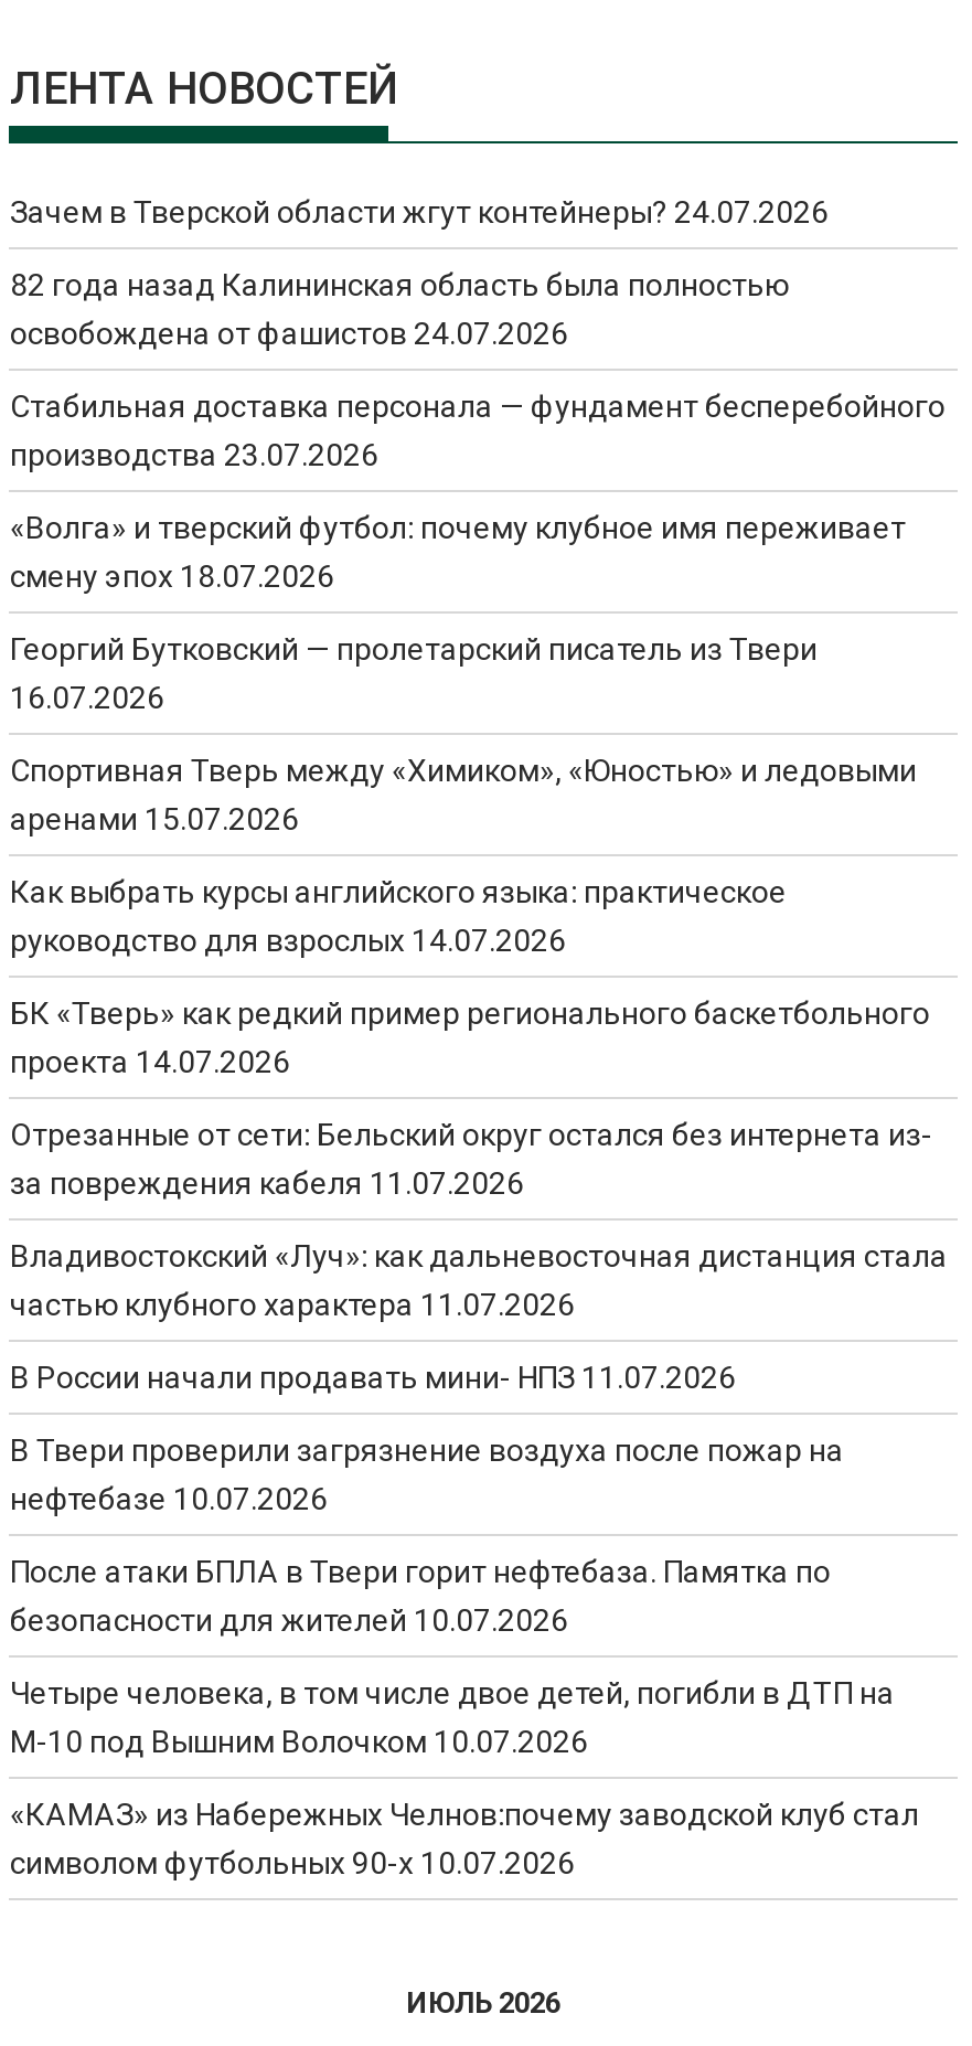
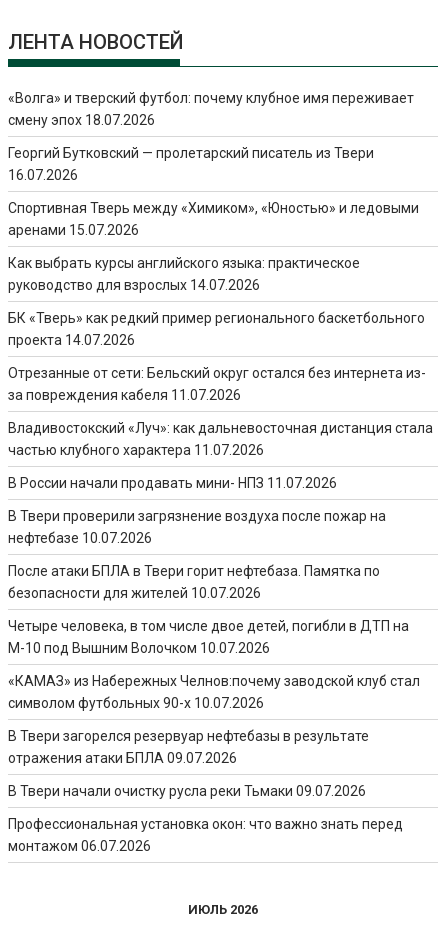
- Зачем в Тверской области жгут контейнеры? 24.07.2026
- 82 года назад Калининская область была полностью
- освобождена от фашистов 24.07.2026
- Стабильная доставка персонала — фундамент бесперебойного
- производства 23.07.2026

moved up: «Волга» и тверский футбол: почему клубное имя переживает | смену эпох 18.07.2026 | Георгий Бутковский — пролетарский писатель из Твери | ... | «КАМАЗ» из Набережных Челнов:почему заводской клуб стал | символом футбольных 90-х 10.07.2026

+ В Твери загорелся резервуар нефтебазы в результате
+ отражения атаки БПЛА 09.07.2026
+ В Твери начали очистку русла реки Тьмаки 09.07.2026
+ Профессиональная установка окон: что важно знать перед
+ монтажом 06.07.2026
